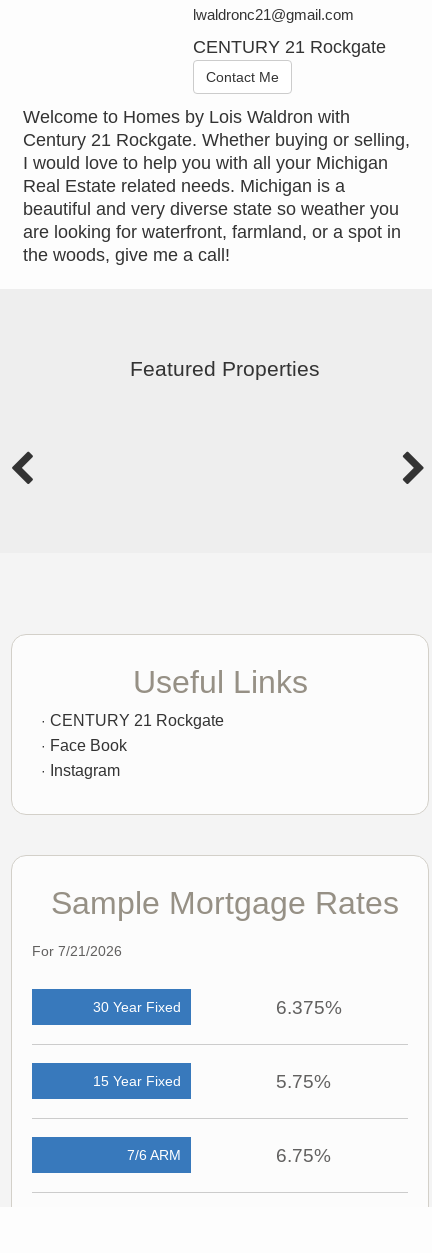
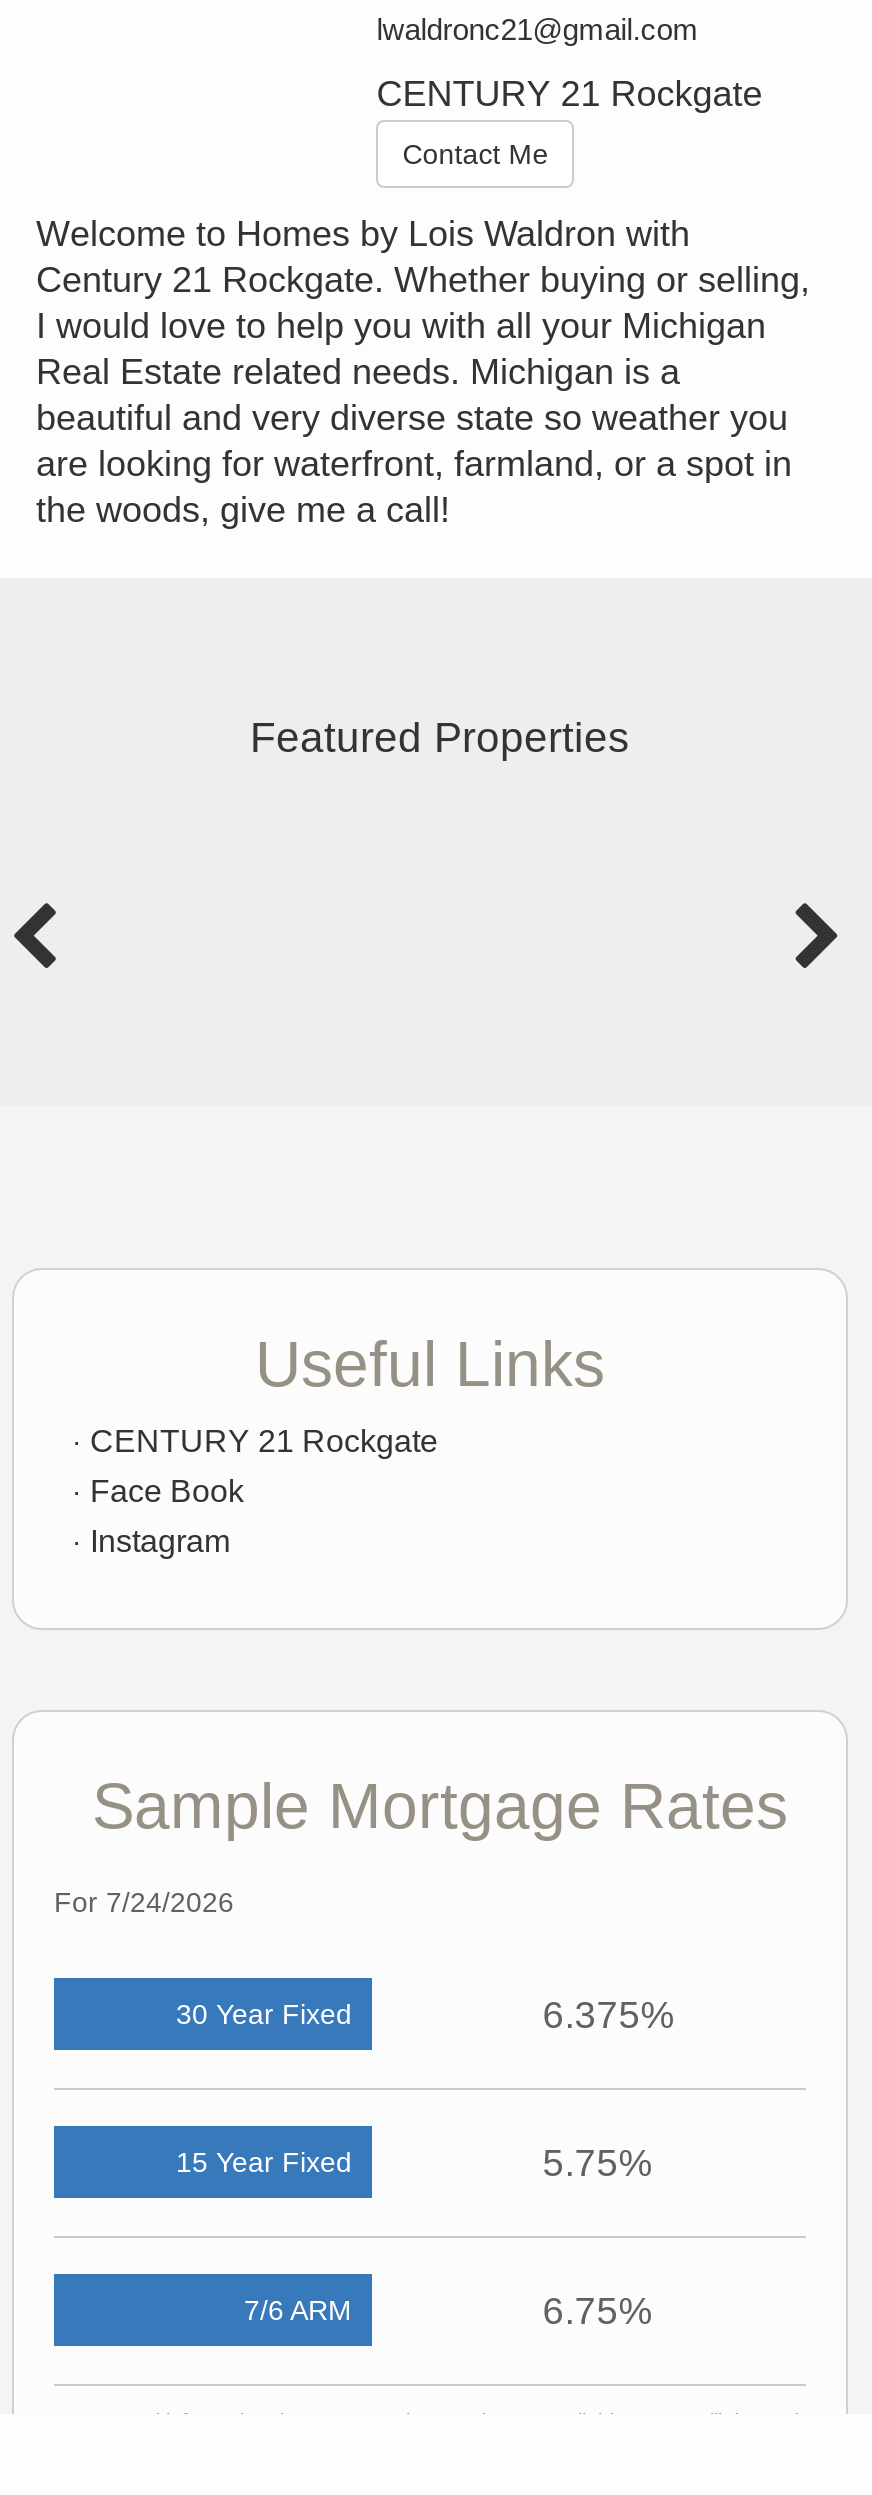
- For 7/21/2026
+ For 7/24/2026
